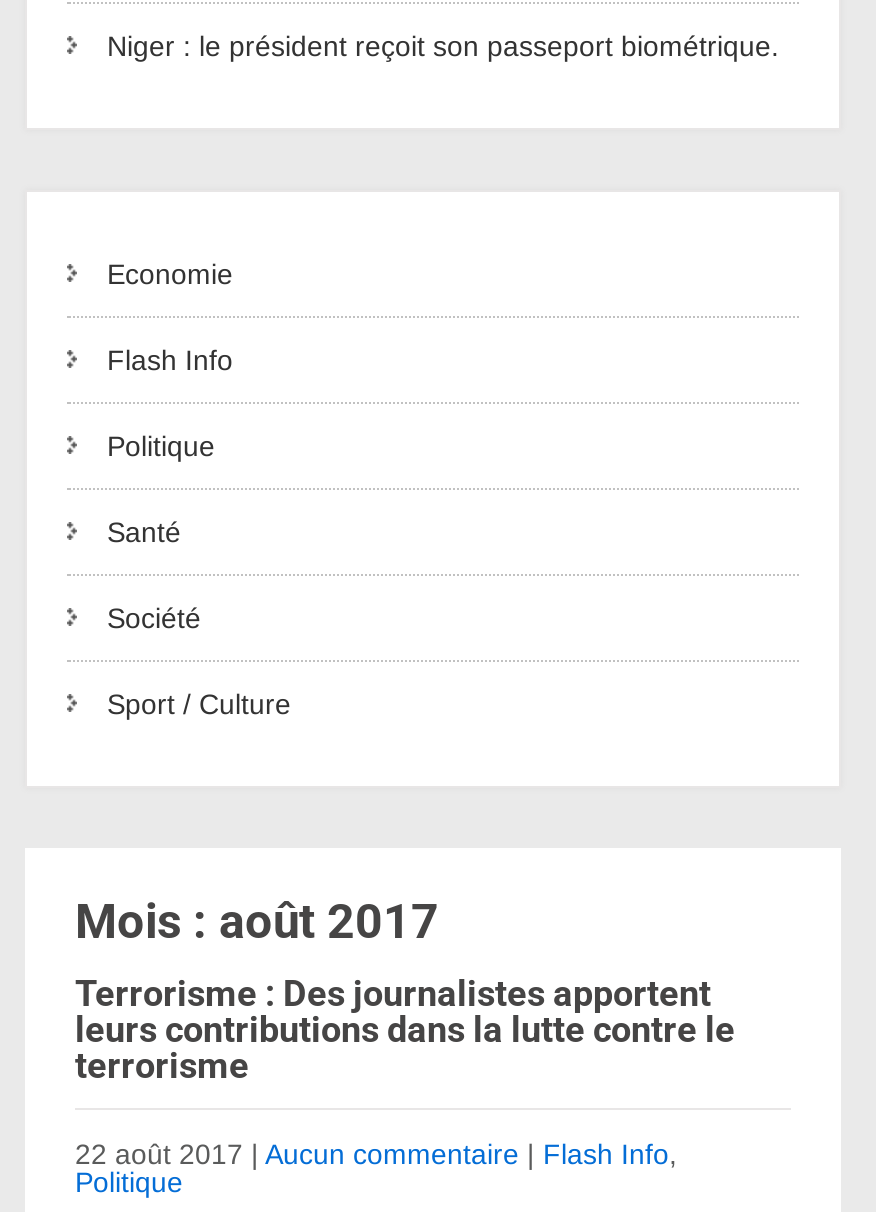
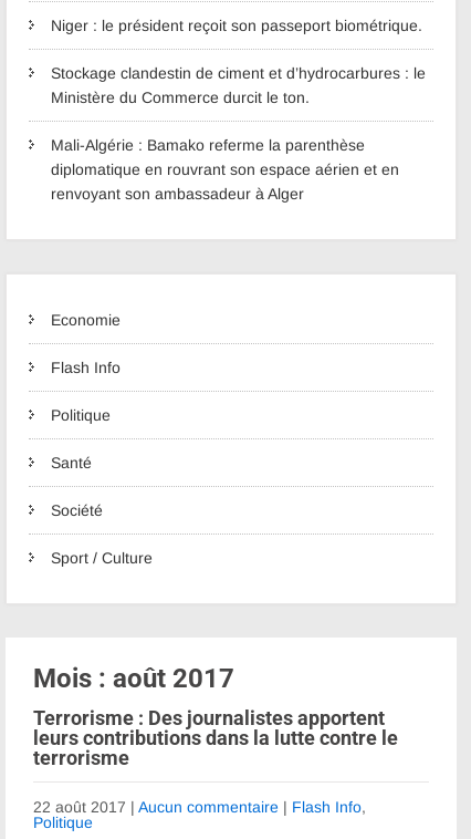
+ Stockage clandestin de ciment et d’hydrocarbures : le
+ Ministère du Commerce durcit le ton.
+ Mali-Algérie : Bamako referme la parenthèse
+ diplomatique en rouvrant son espace aérien et en
+ renvoyant son ambassadeur à Alger
